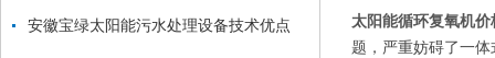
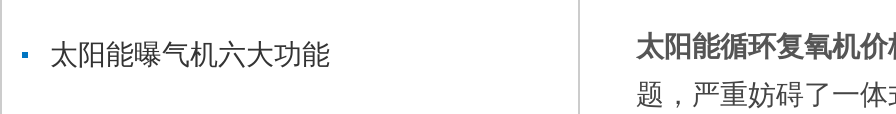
- 安徽宝绿太阳能污水处理设备技术优点
+ 太阳能曝气机六大功能
